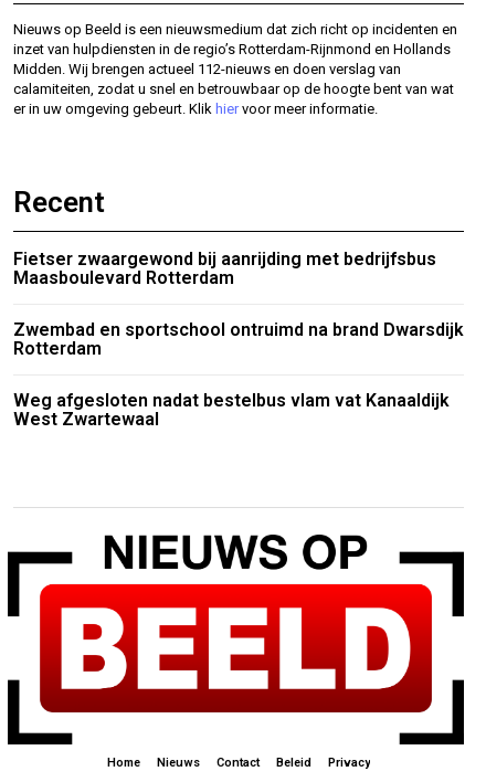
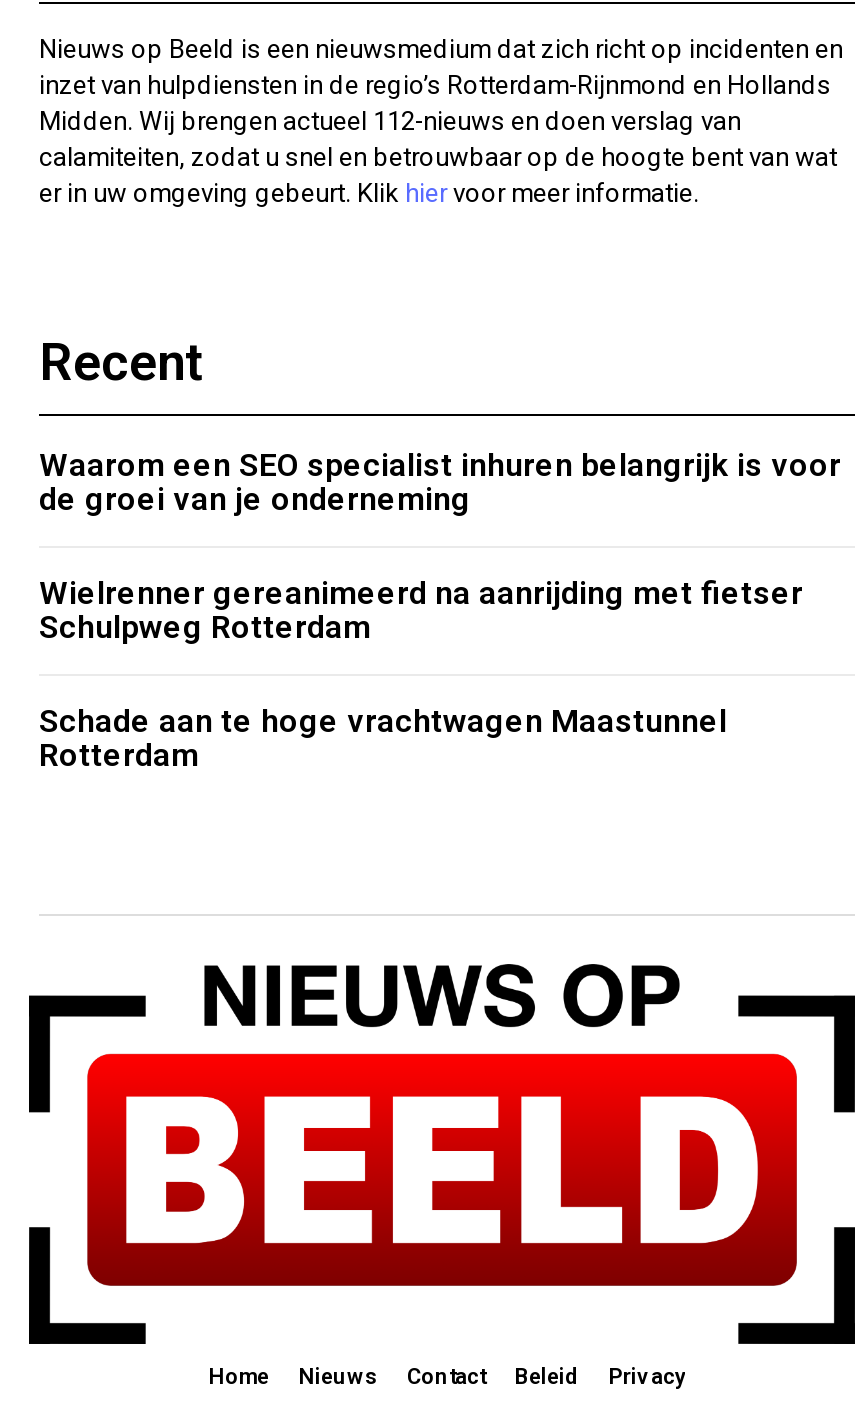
- Fietser zwaargewond bij aanrijding met bedrijfsbus
- Maasboulevard Rotterdam
- Zwembad en sportschool ontruimd na brand Dwarsdijk
+ Waarom een SEO specialist inhuren belangrijk is voor
+ de groei van je onderneming
+ Wielrenner gereanimeerd na aanrijding met fietser
+ Schulpweg Rotterdam
+ Schade aan te hoge vrachtwagen Maastunnel

moved down: Rotterdam

- Weg afgesloten nadat bestelbus vlam vat Kanaaldijk
- West Zwartewaal
